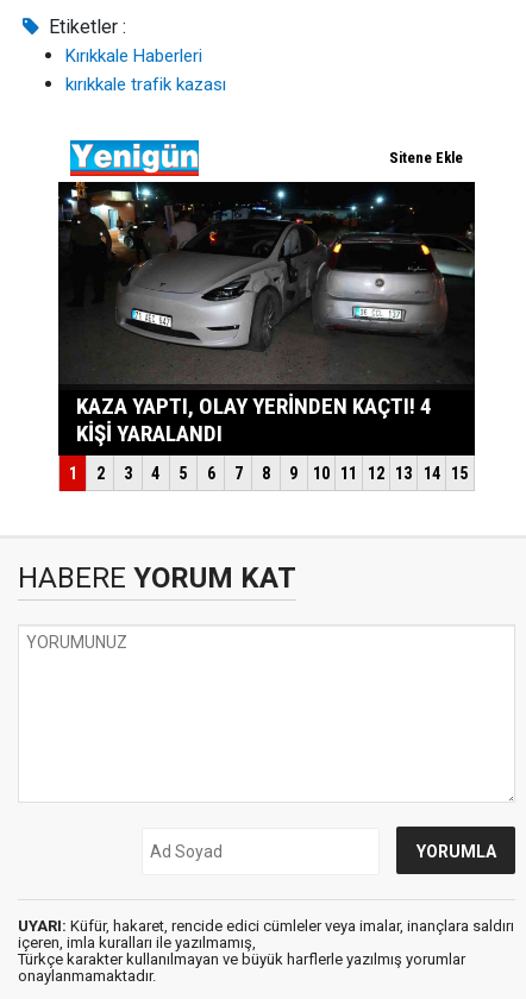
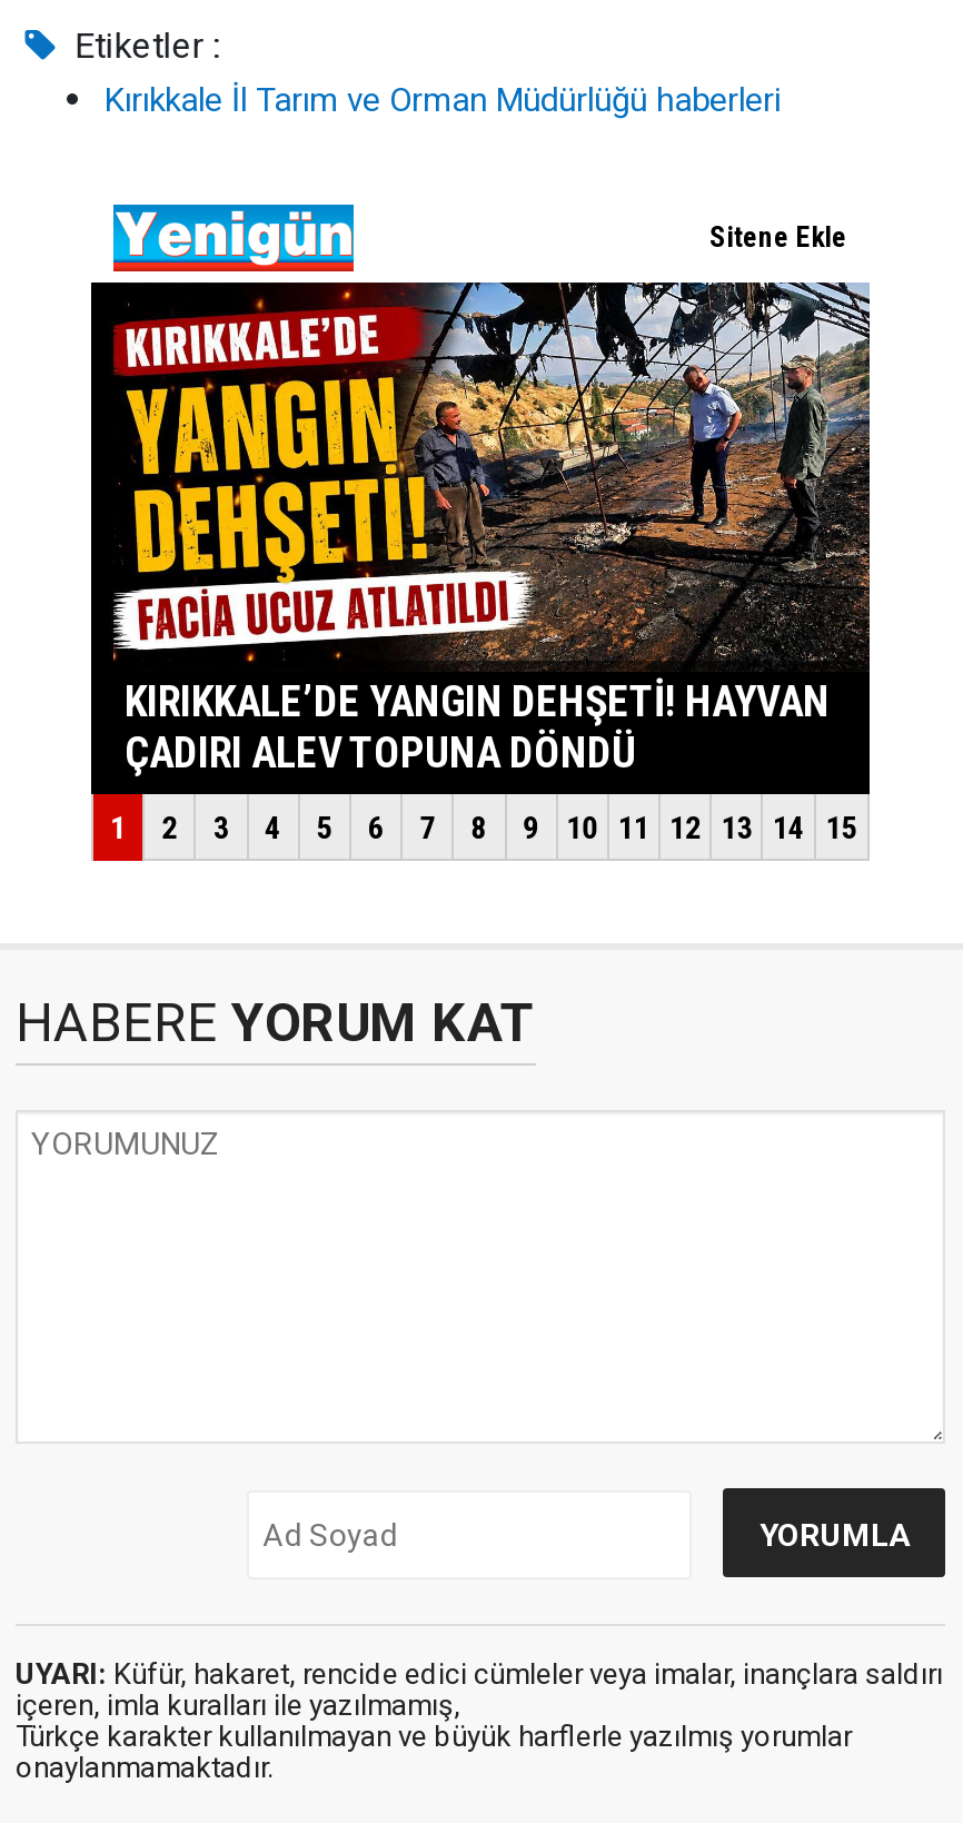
- Kırıkkale Haberleri
- kırıkkale trafik kazası
+ Kırıkkale İl Tarım ve Orman Müdürlüğü haberleri

- [image]
+ [image]
